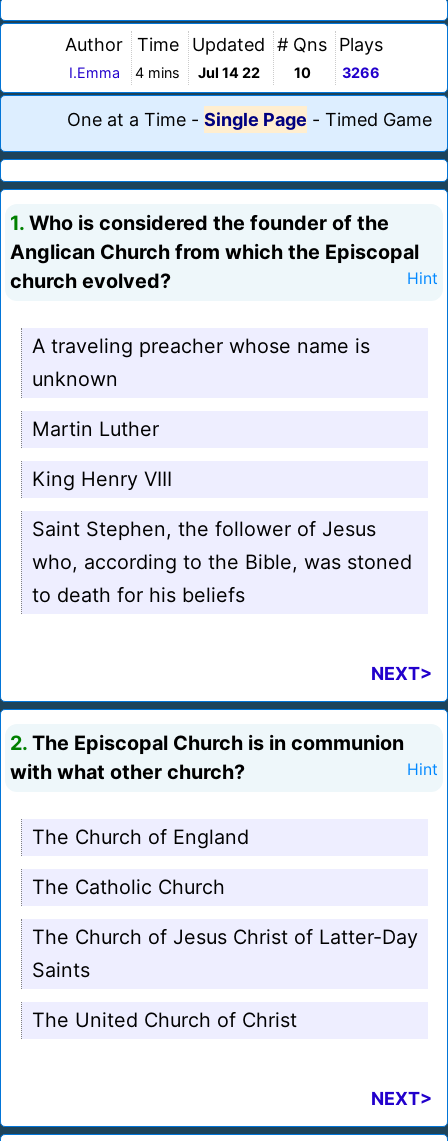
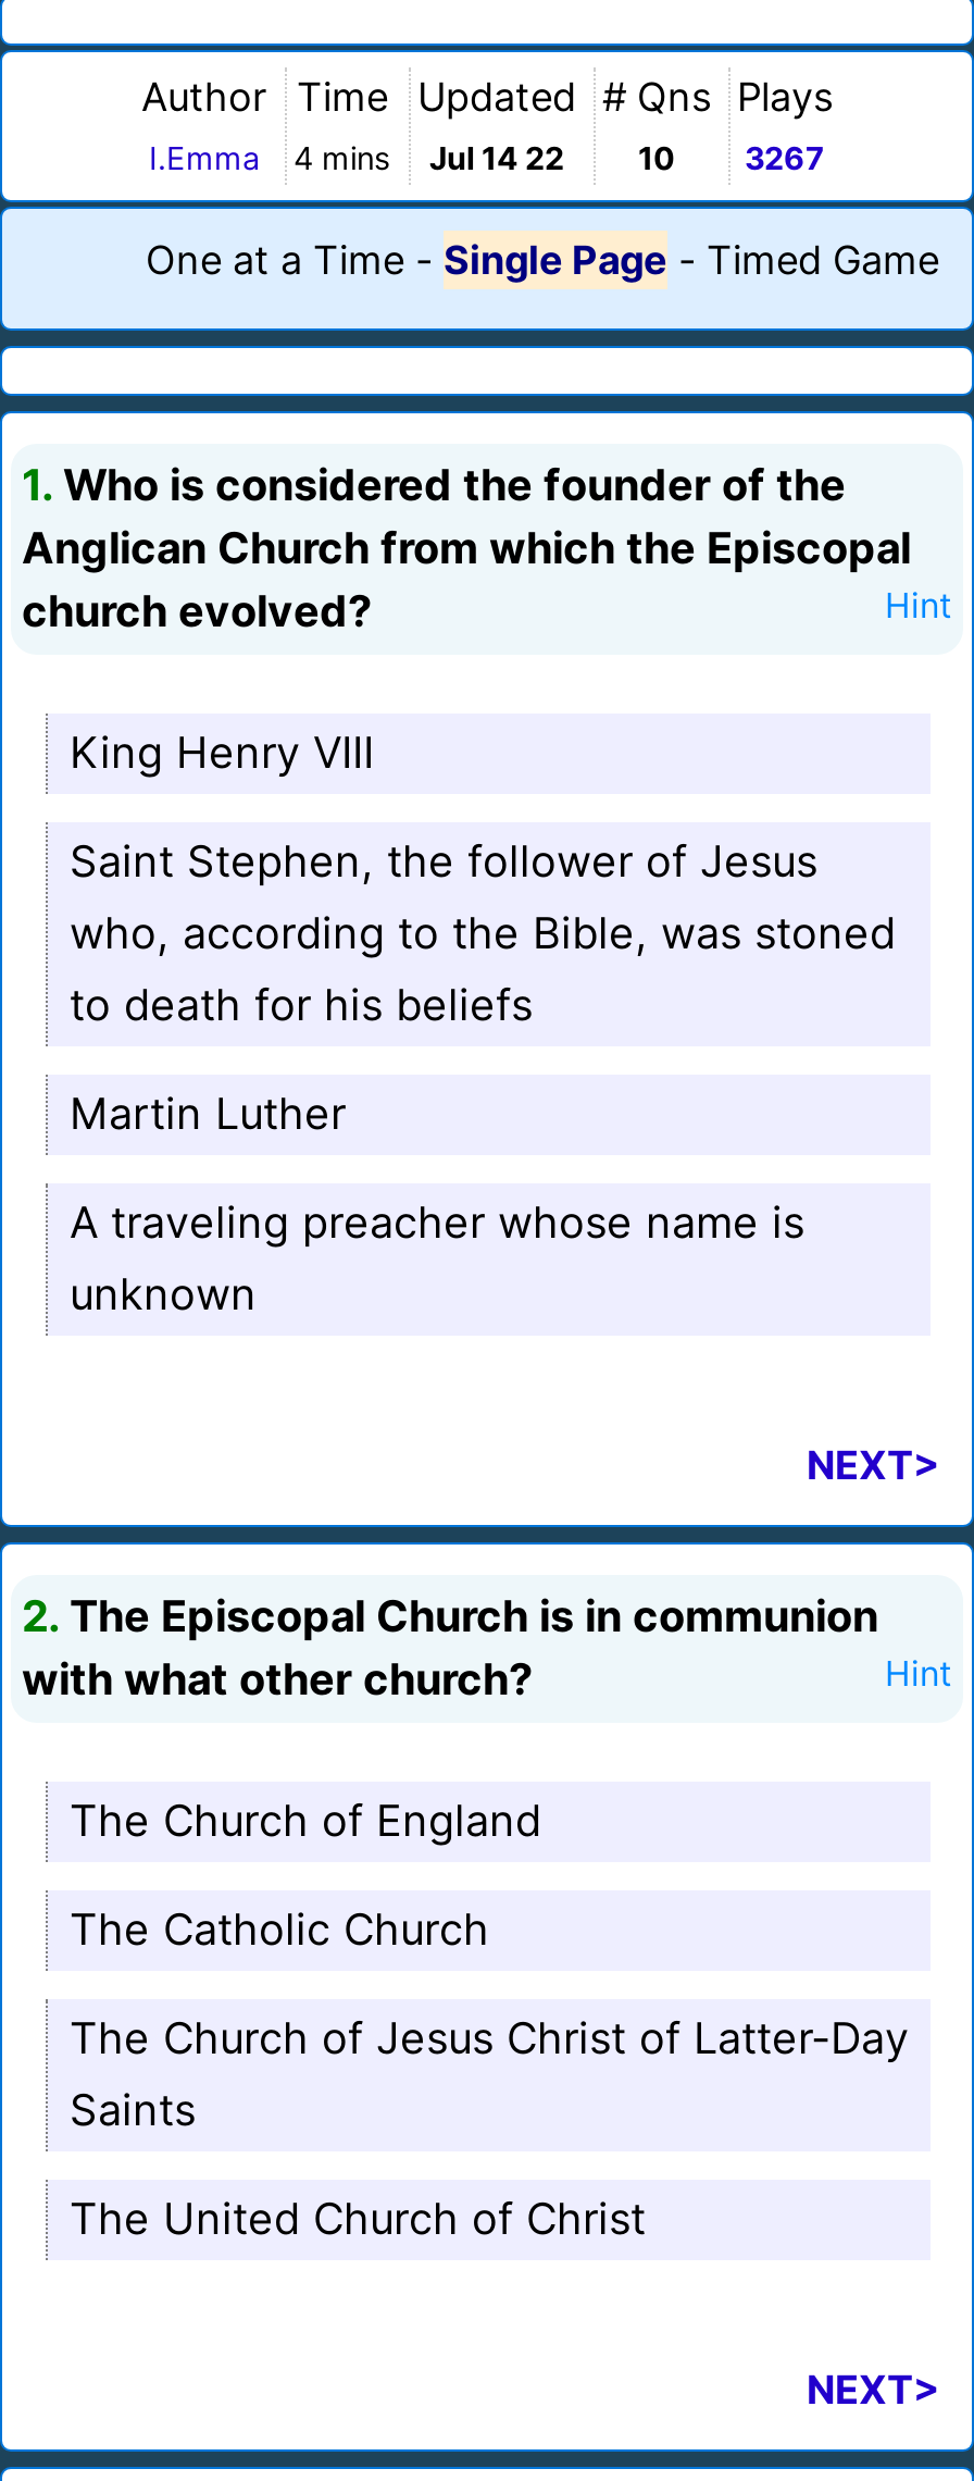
- I.Emma 4 mins Jul 14 22 10 3266
+ I.Emma 4 mins Jul 14 22 10 3267

moved down: A traveling preacher whose name is | unknown | Martin Luther

moved up: King Henry VIII | Saint Stephen, the follower of Jesus | who, according to the Bible, was stoned | to death for his beliefs
